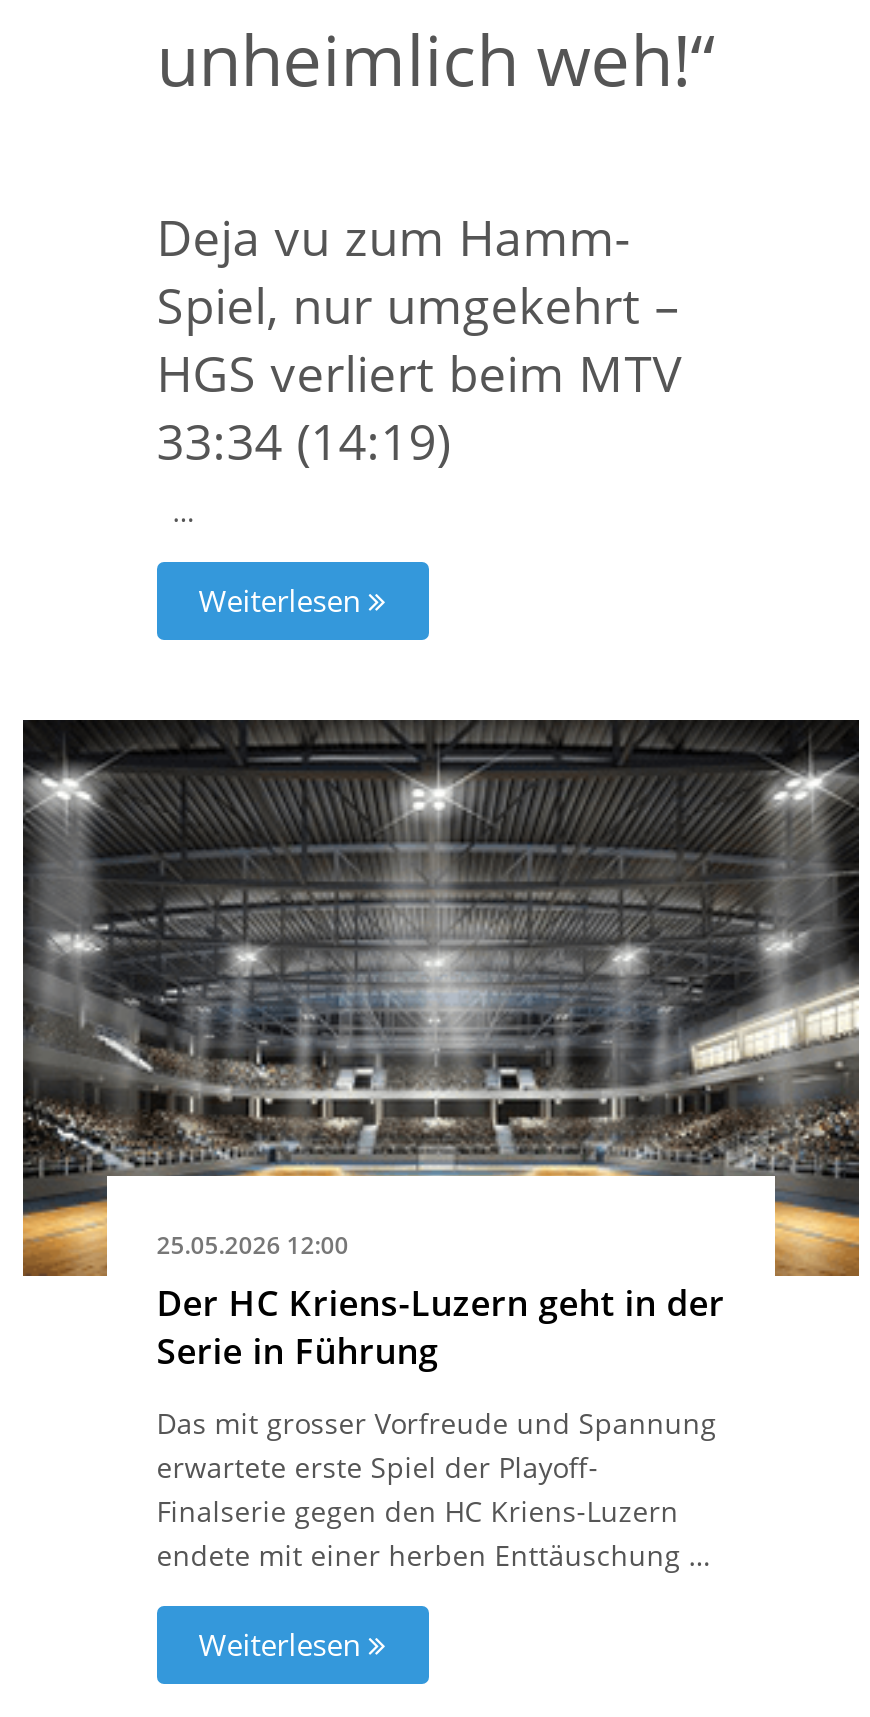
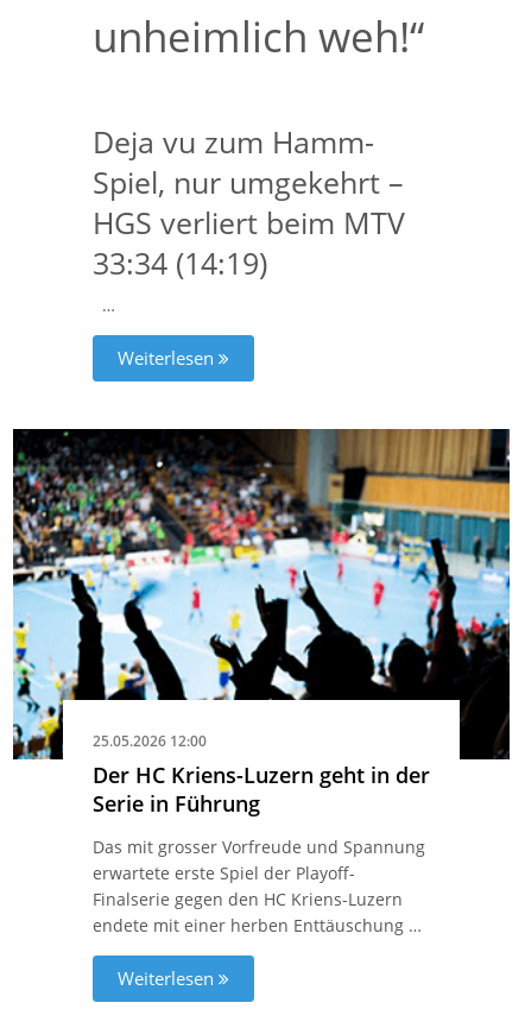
- [image]
+ [image]
